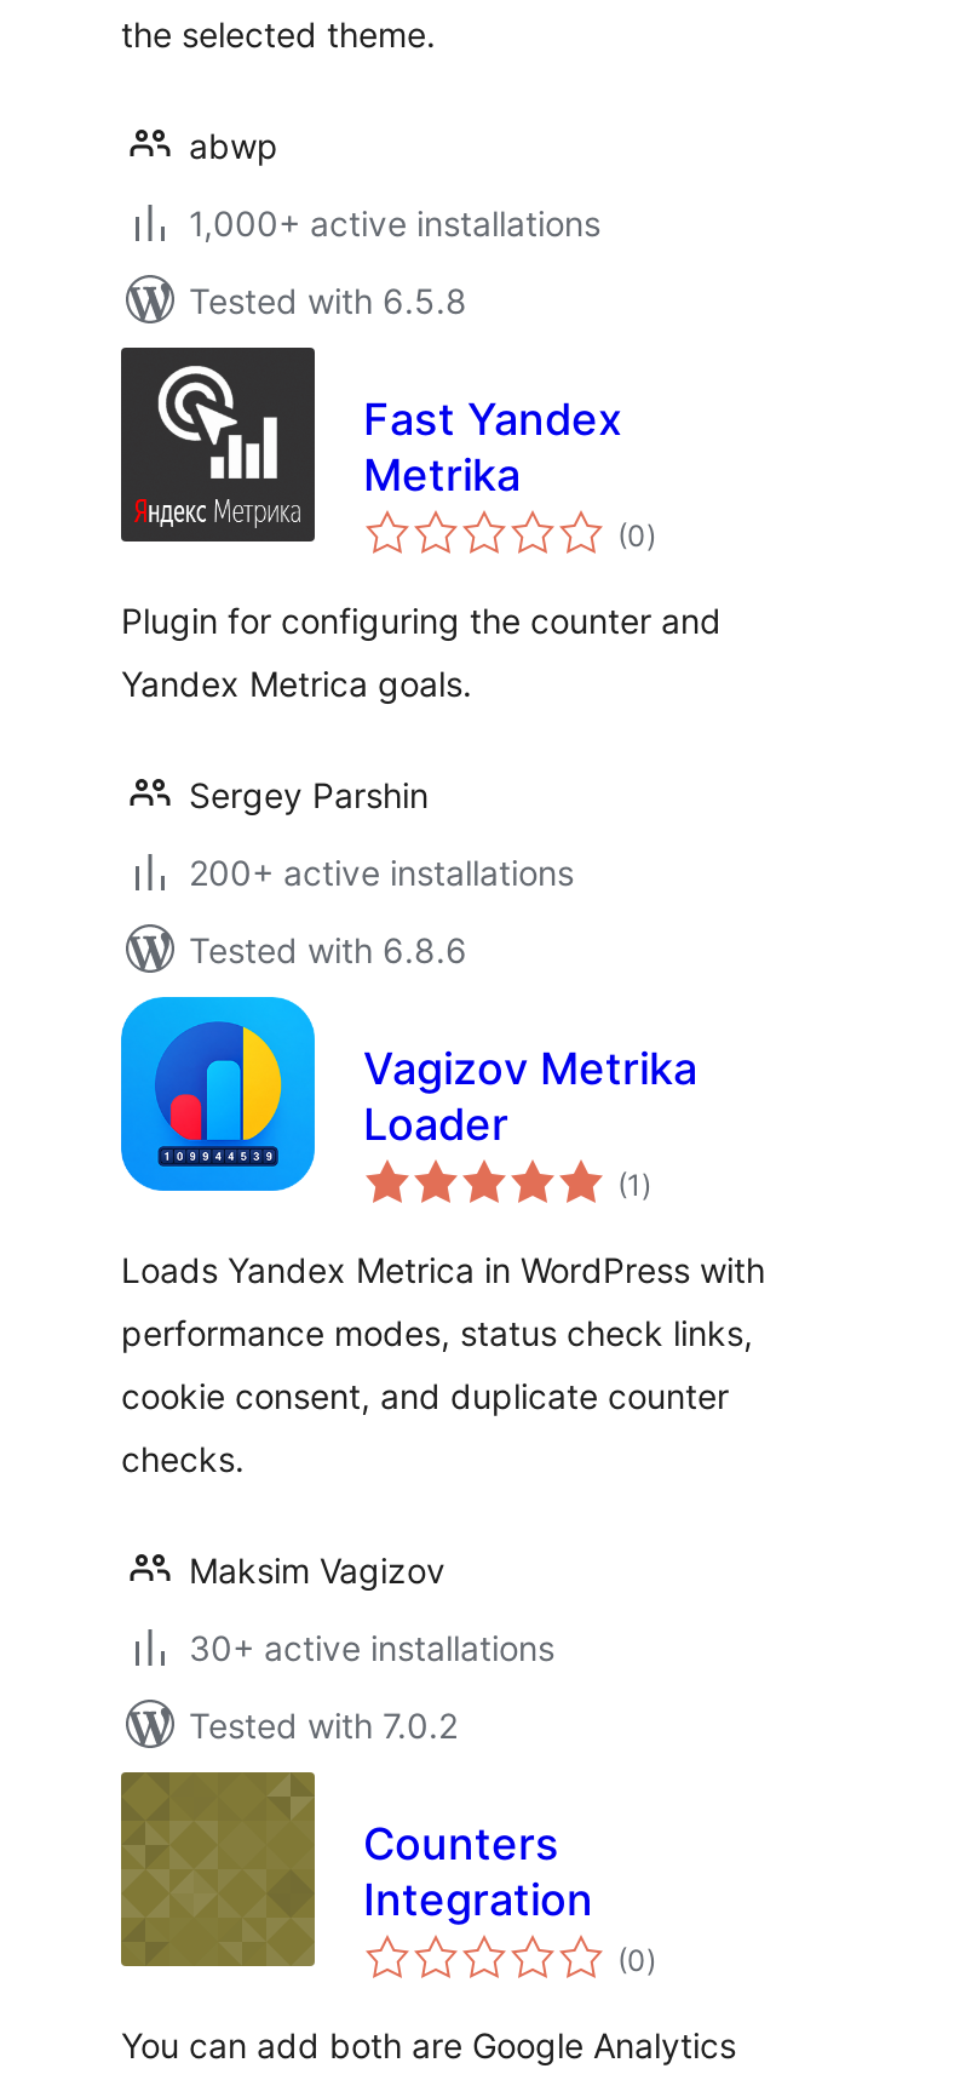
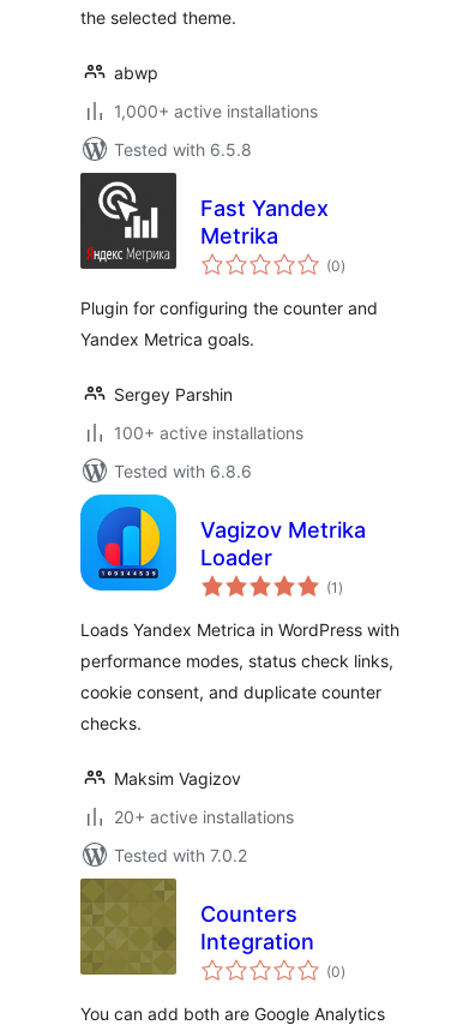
- 200+ active installations
+ 100+ active installations

- 30+ active installations
+ 20+ active installations
